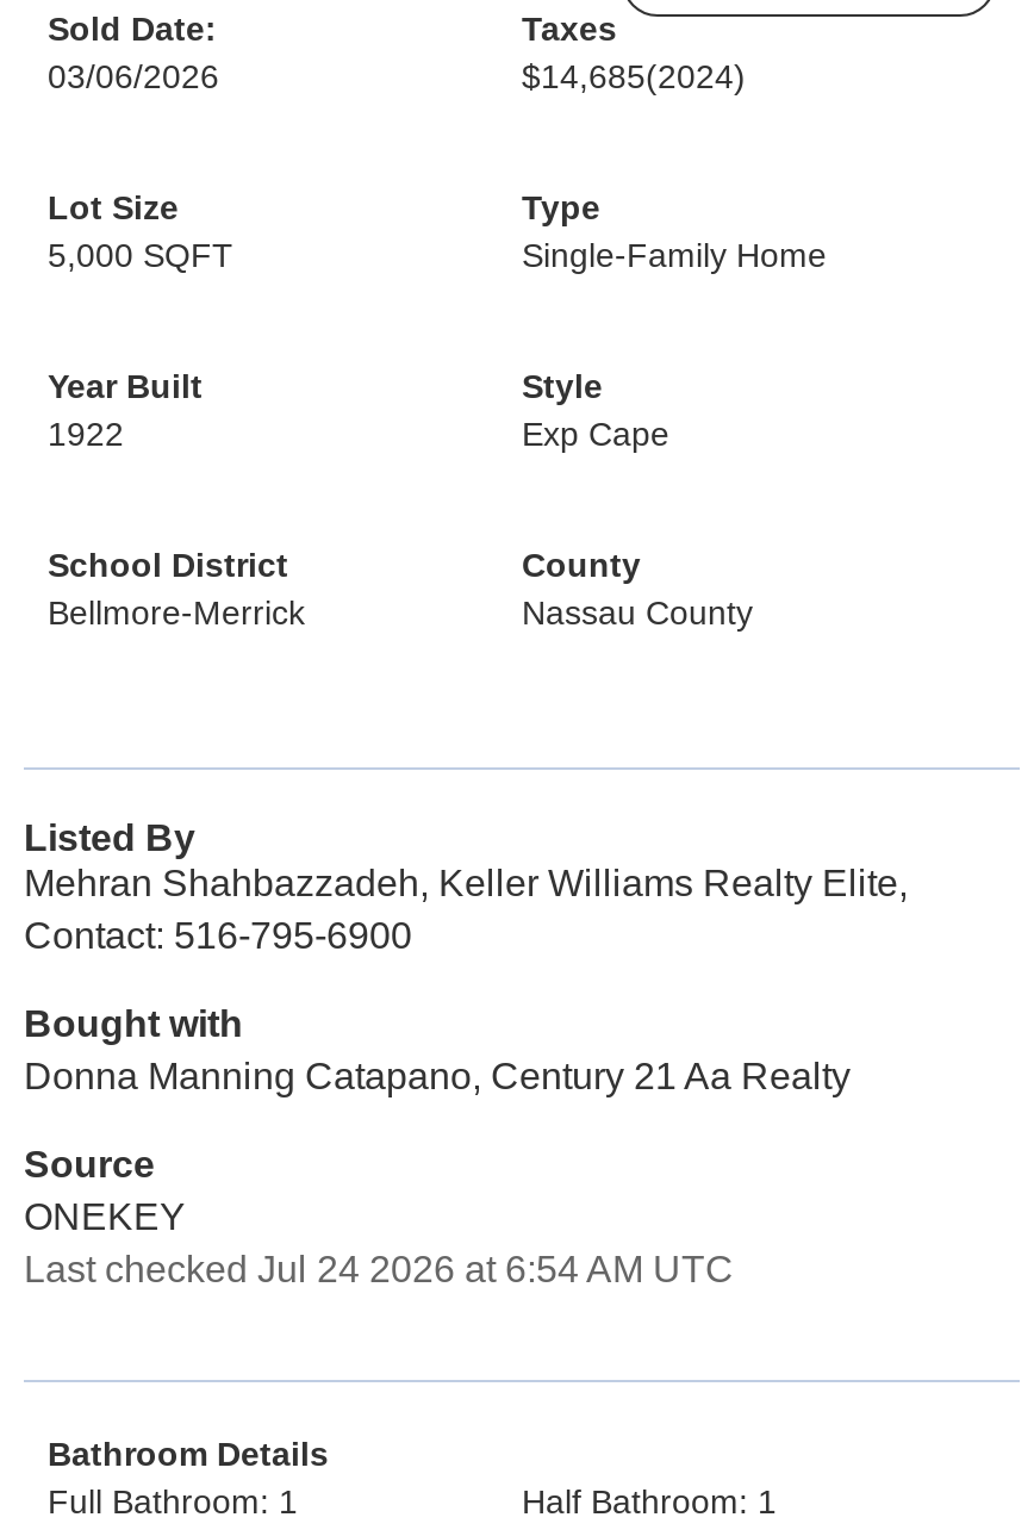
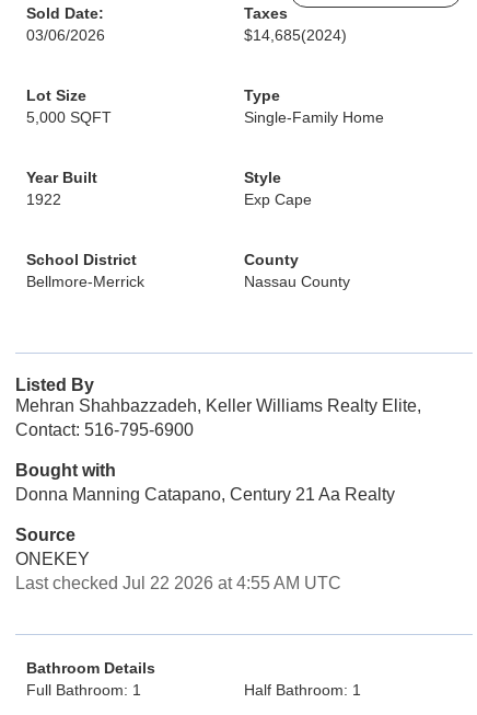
- Last checked Jul 24 2026 at 6:54 AM UTC
+ Last checked Jul 22 2026 at 4:55 AM UTC
